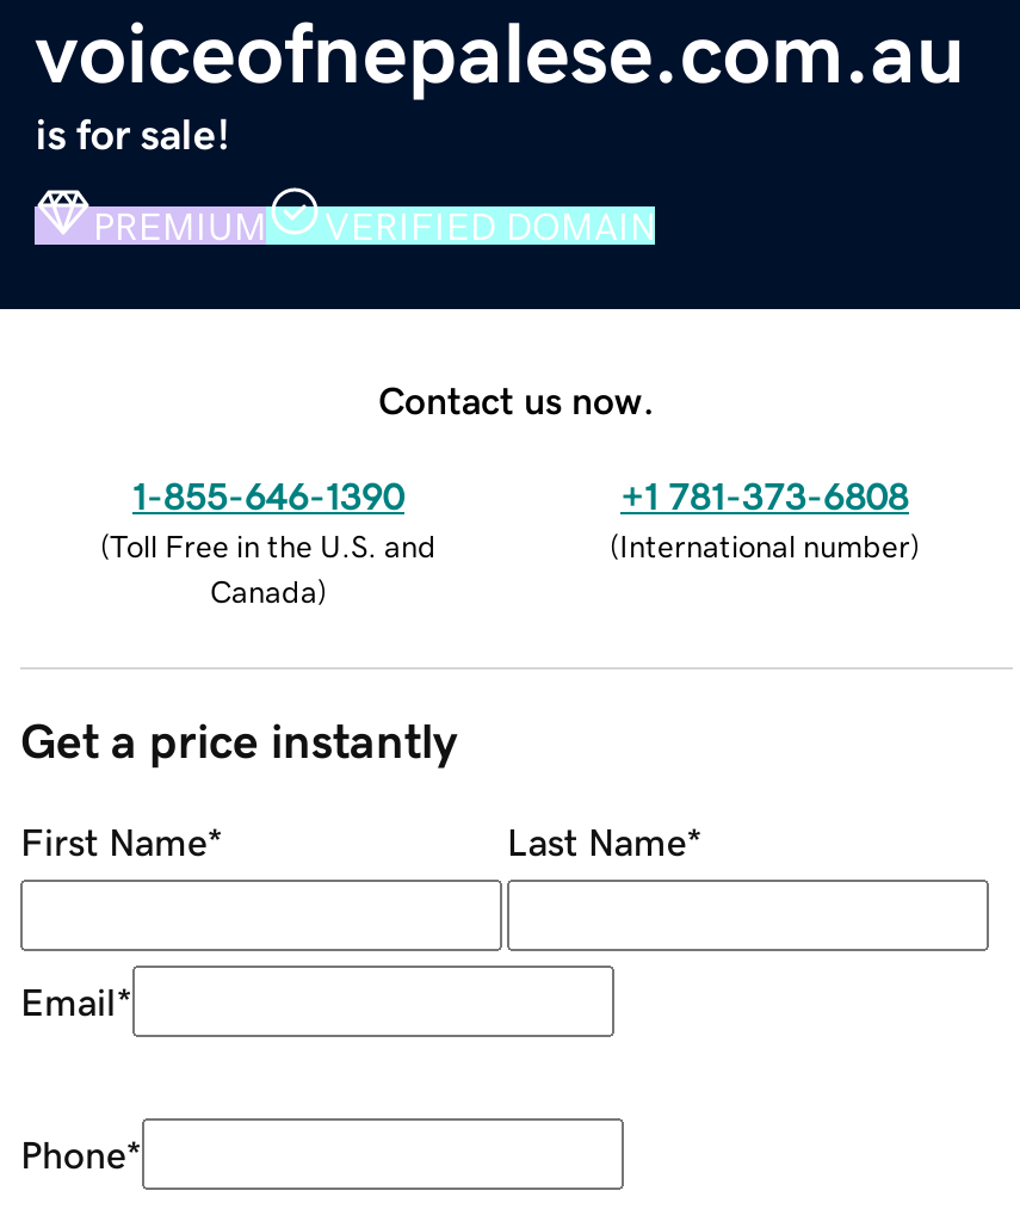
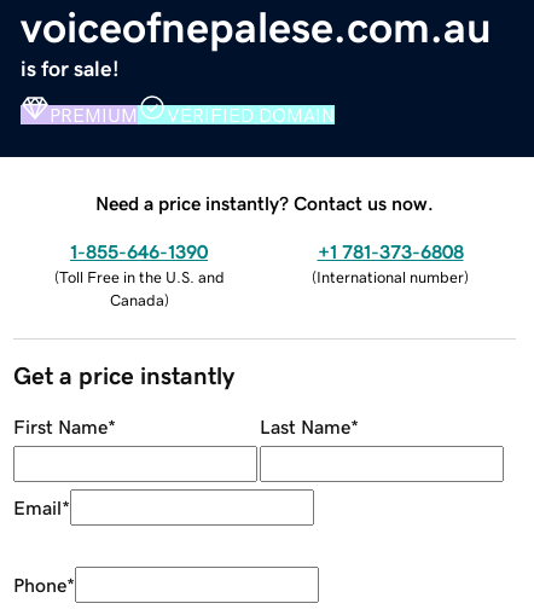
- Contact us now.
+ Need a price instantly? Contact us now.
